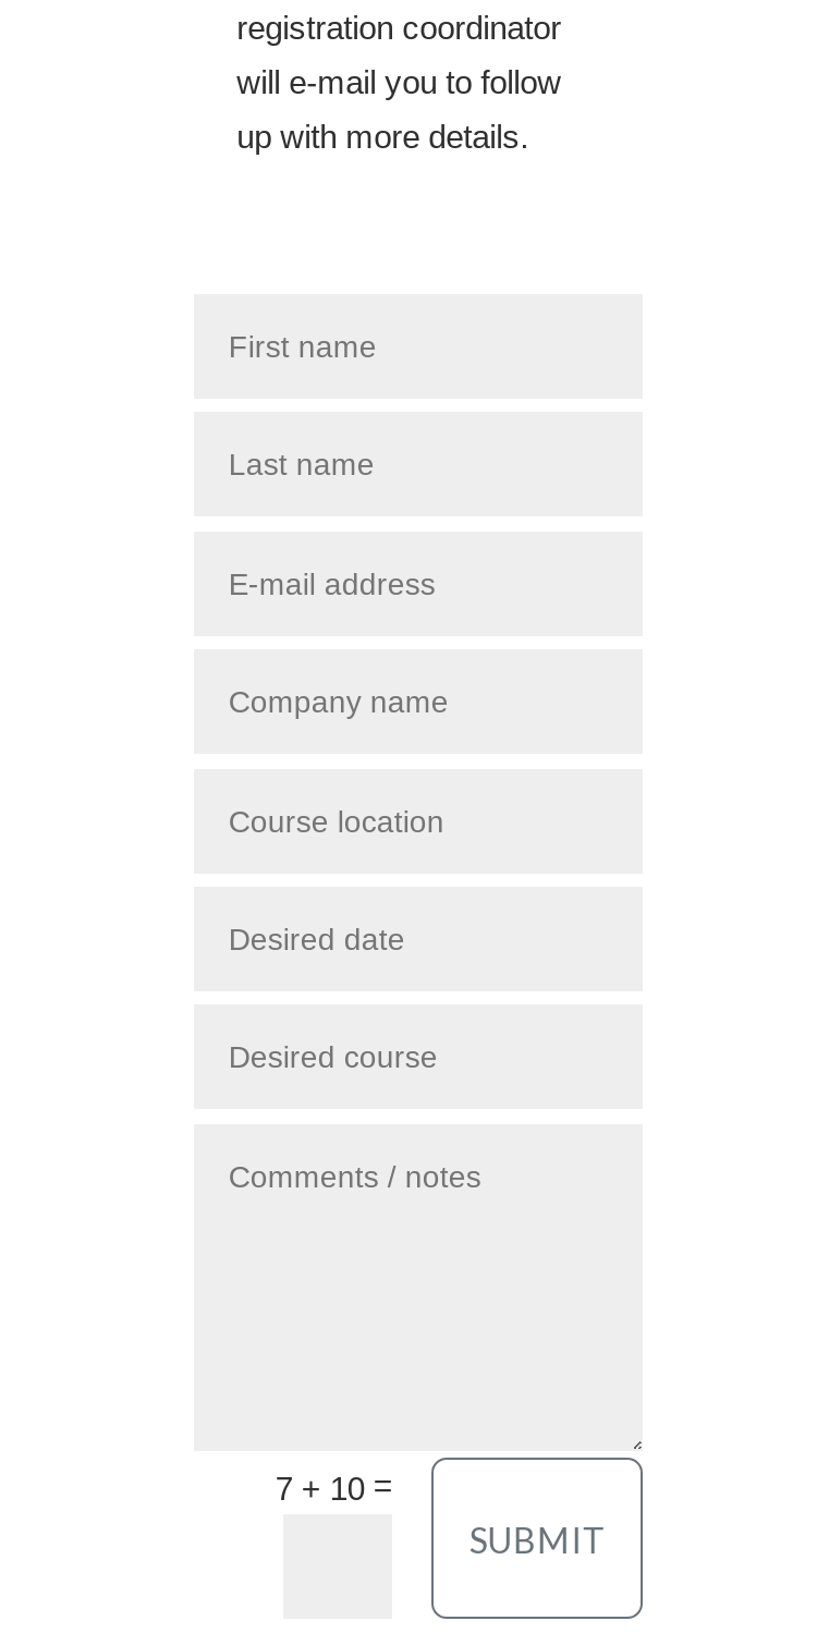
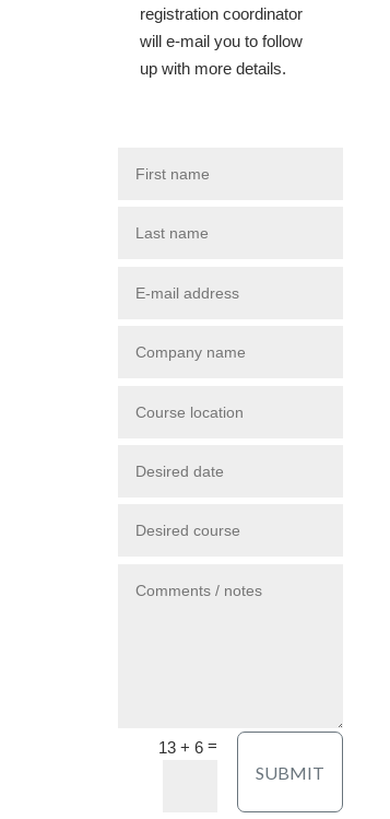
- 7 + 10 =
+ 13 + 6 =
